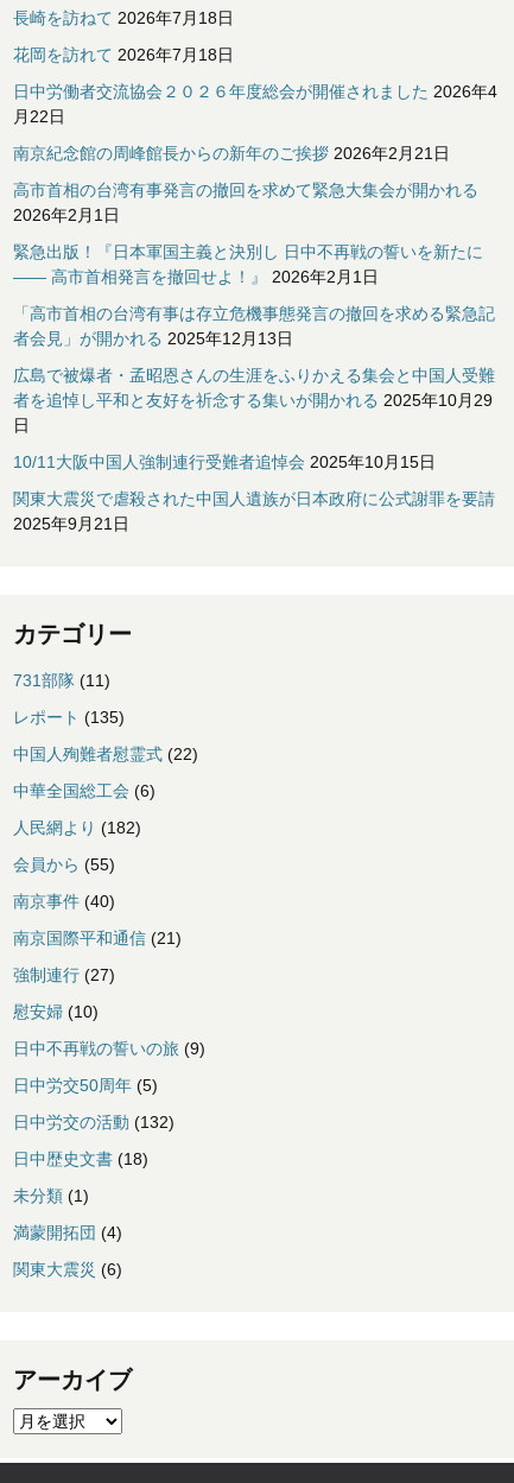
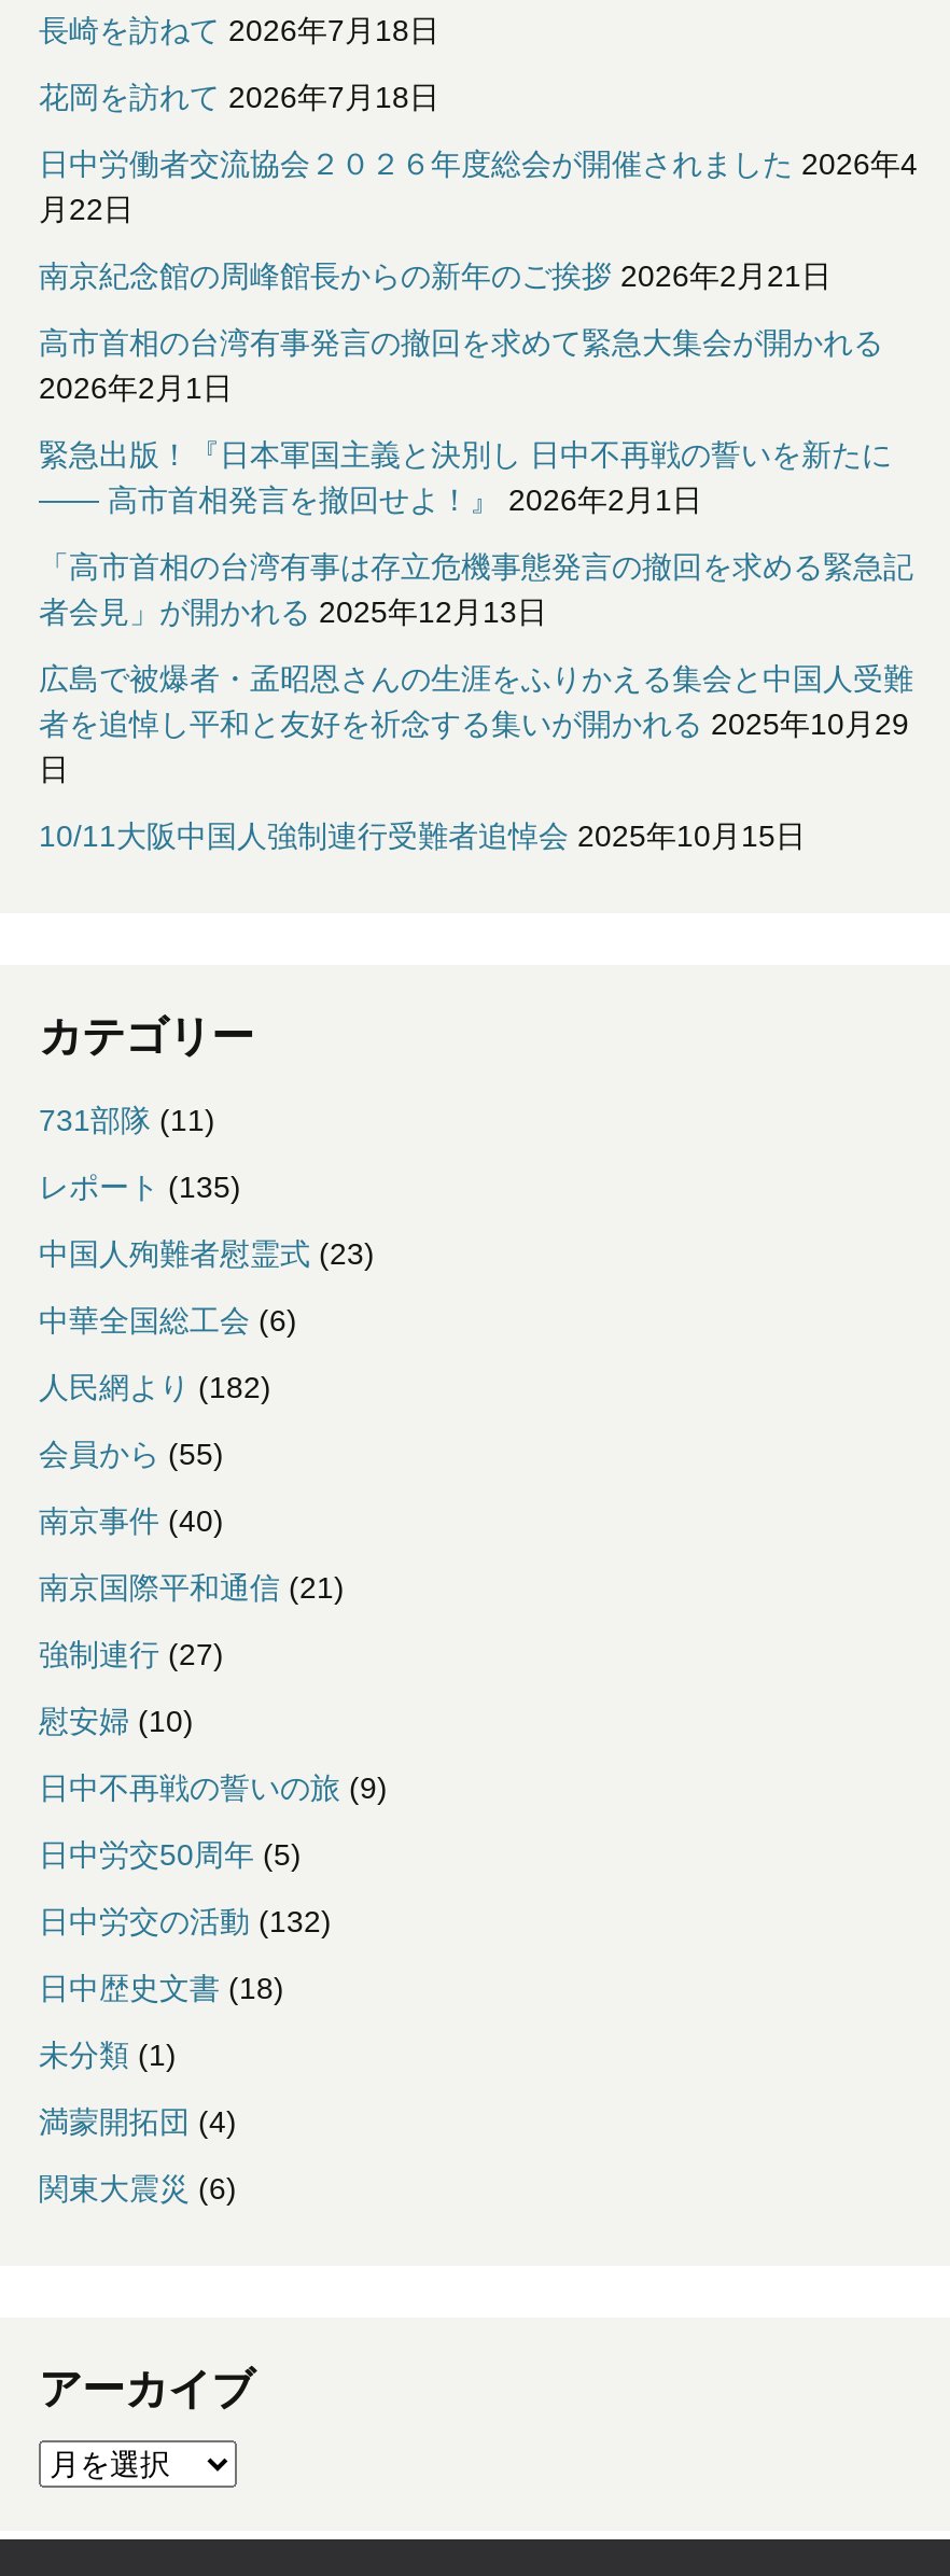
- 関東大震災で虐殺された中国人遺族が日本政府に公式謝罪を要請
- 2025年9月21日

- 中国人殉難者慰霊式(22)
+ 中国人殉難者慰霊式(23)
